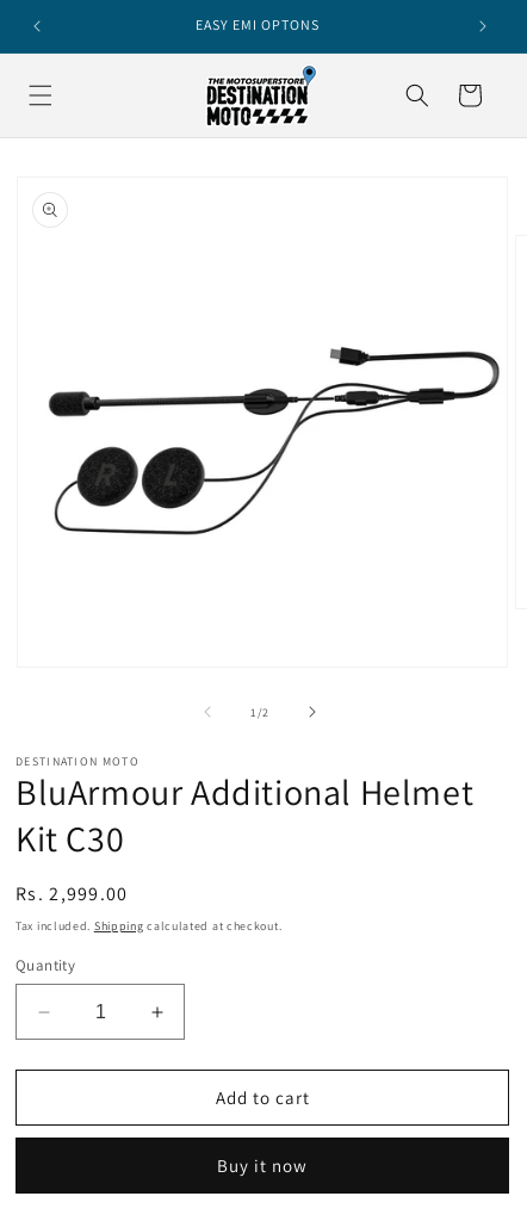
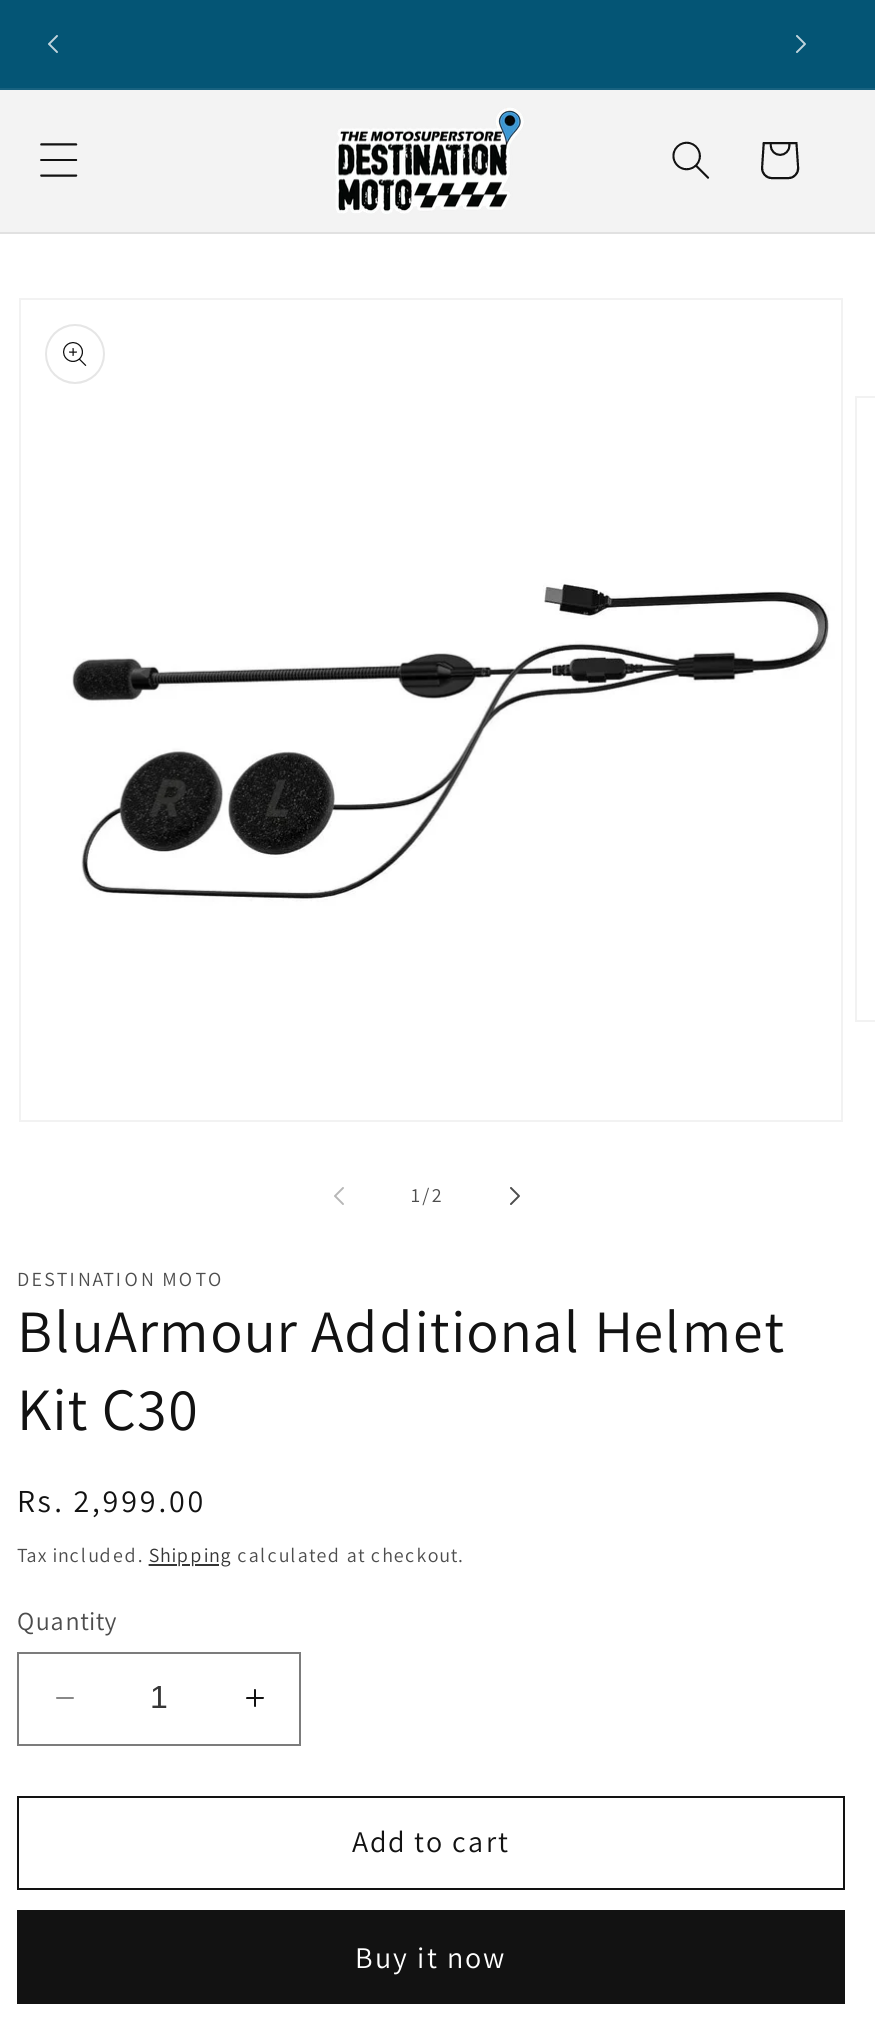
- EASY EMI OPTONS
